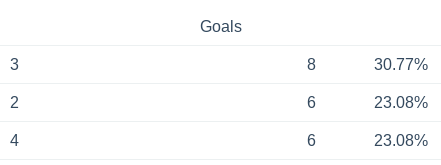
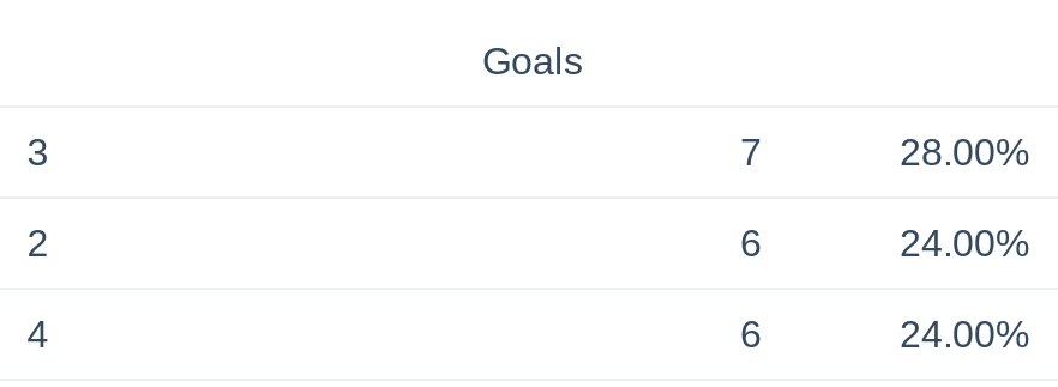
- 8
+ 7

- 30.77%
+ 28.00%

- 23.08%
+ 24.00%

- 23.08%
+ 24.00%
